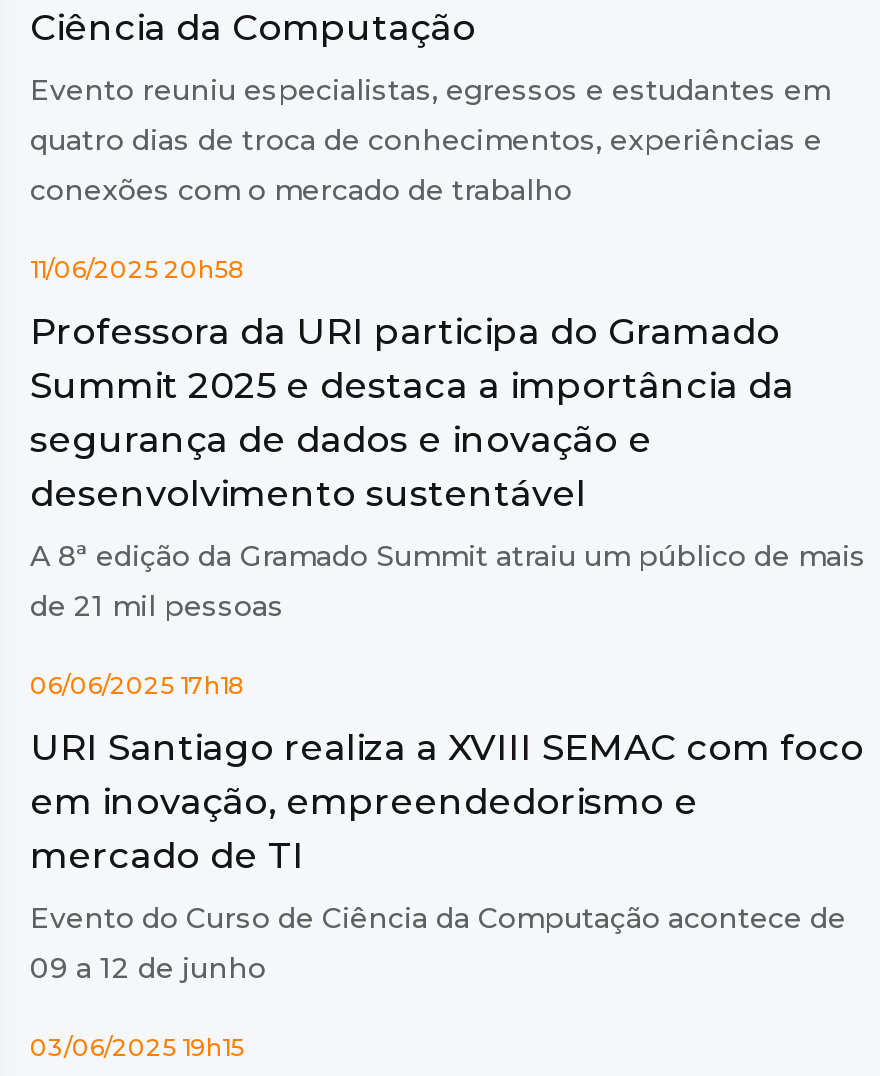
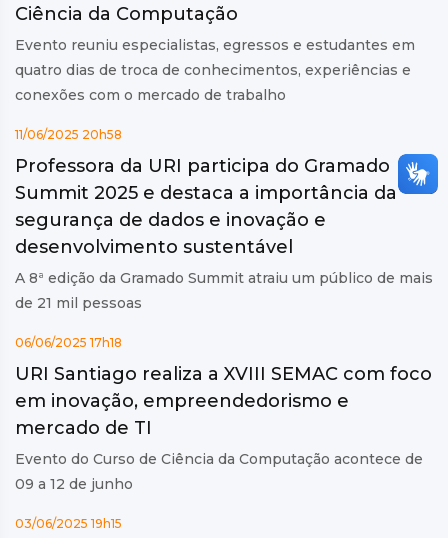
+ [image]
